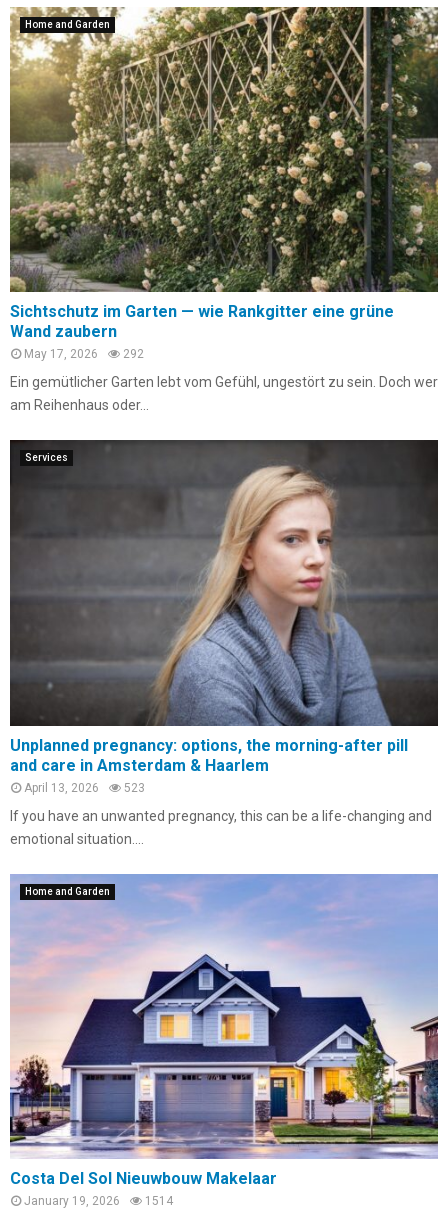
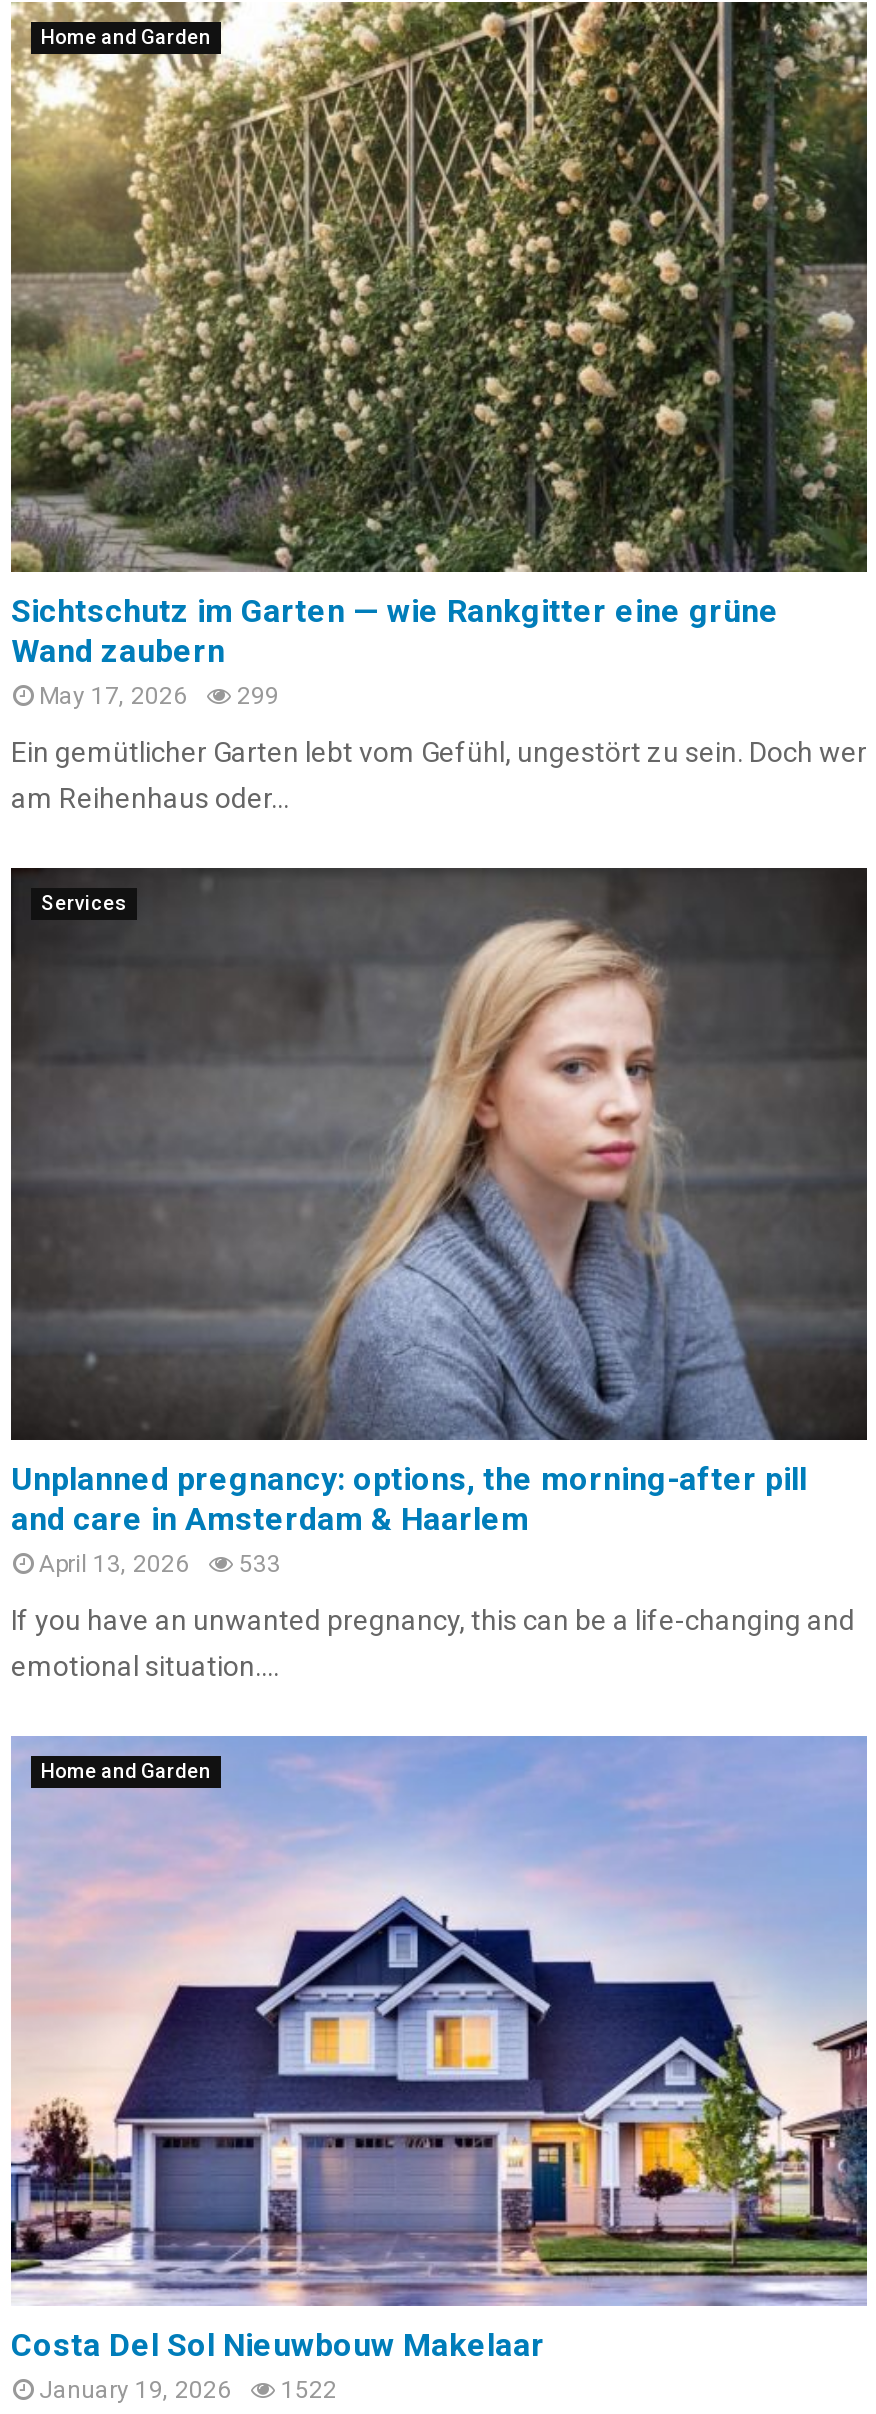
- May 17, 2026 292
+ May 17, 2026 299

- April 13, 2026 523
+ April 13, 2026 533

- January 19, 2026 1514
+ January 19, 2026 1522
